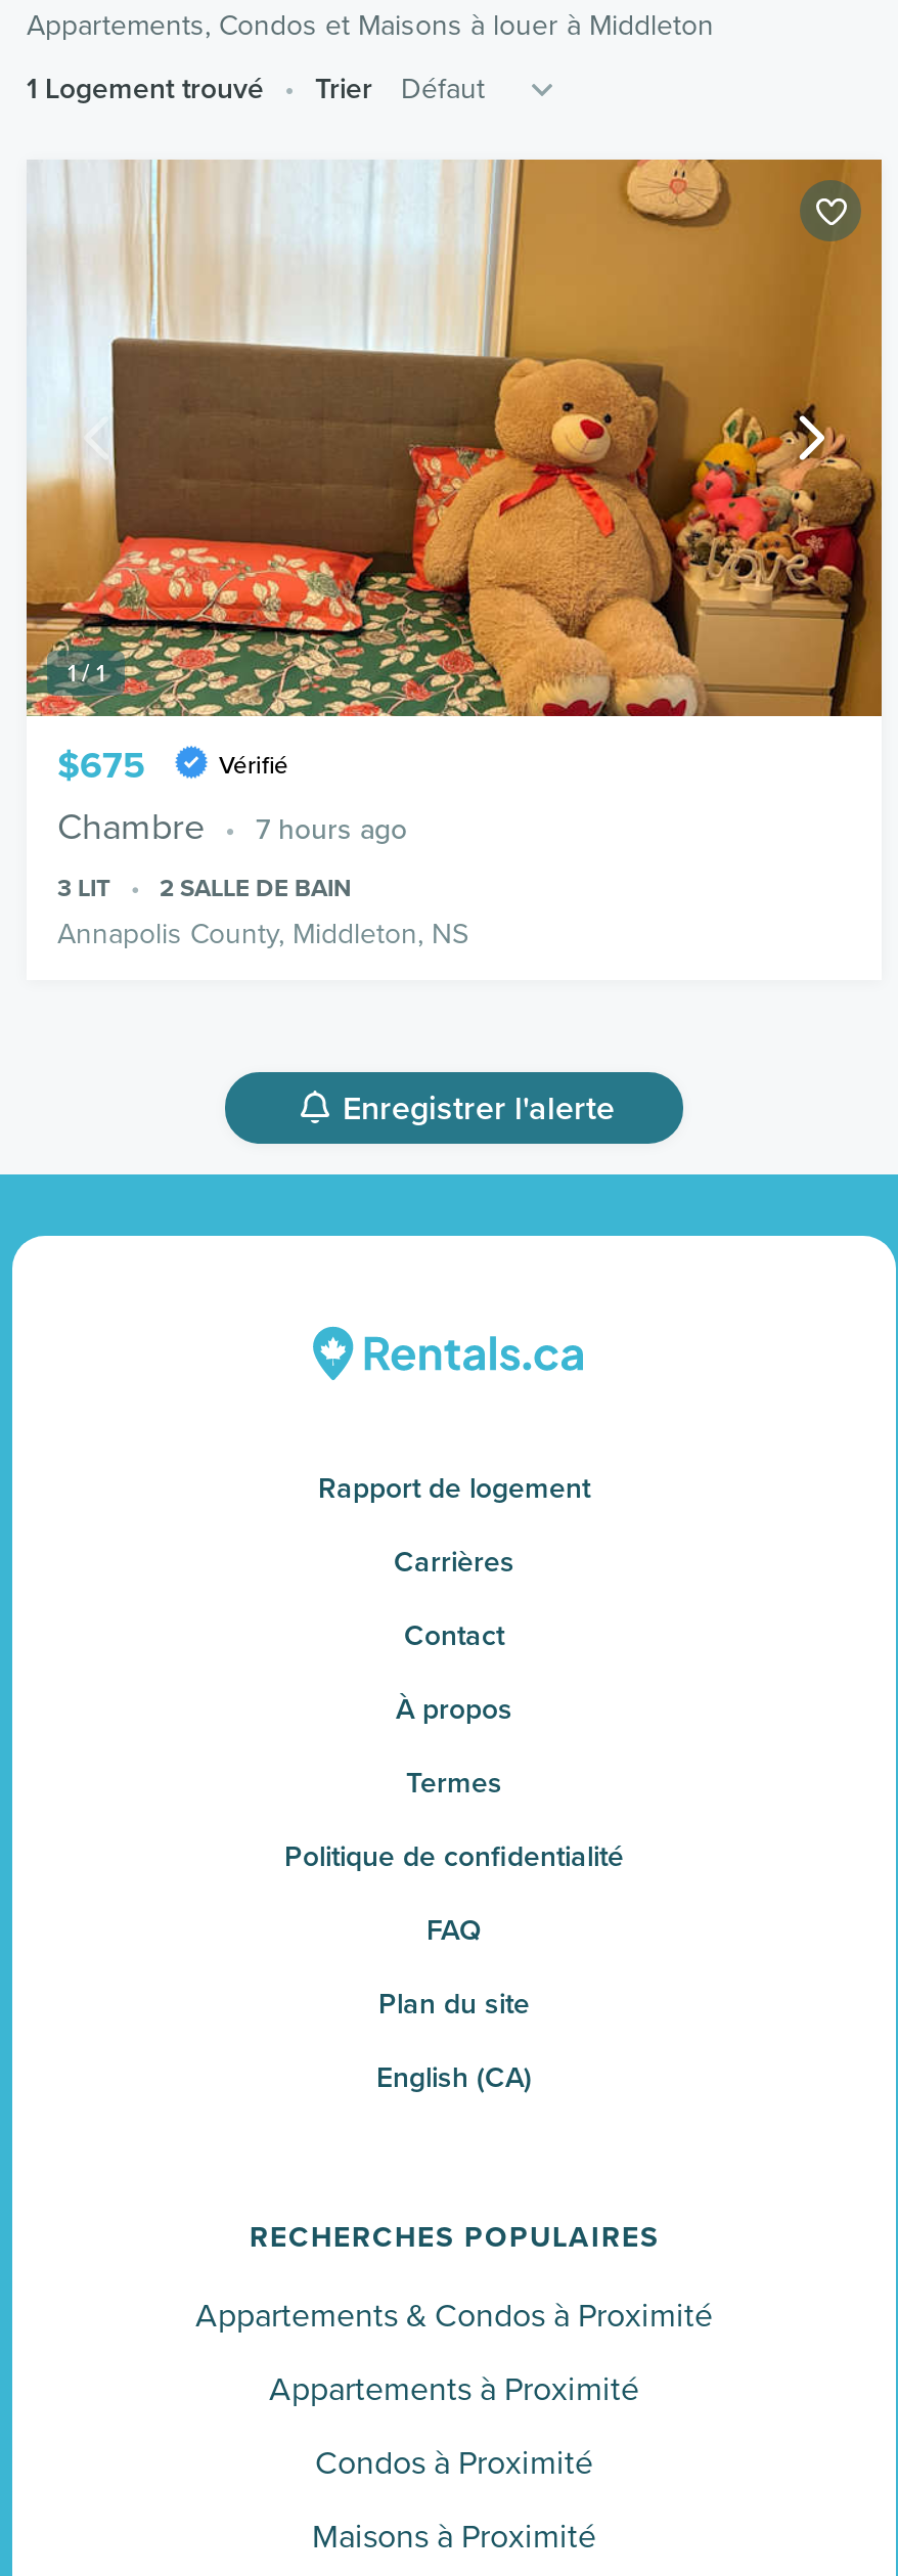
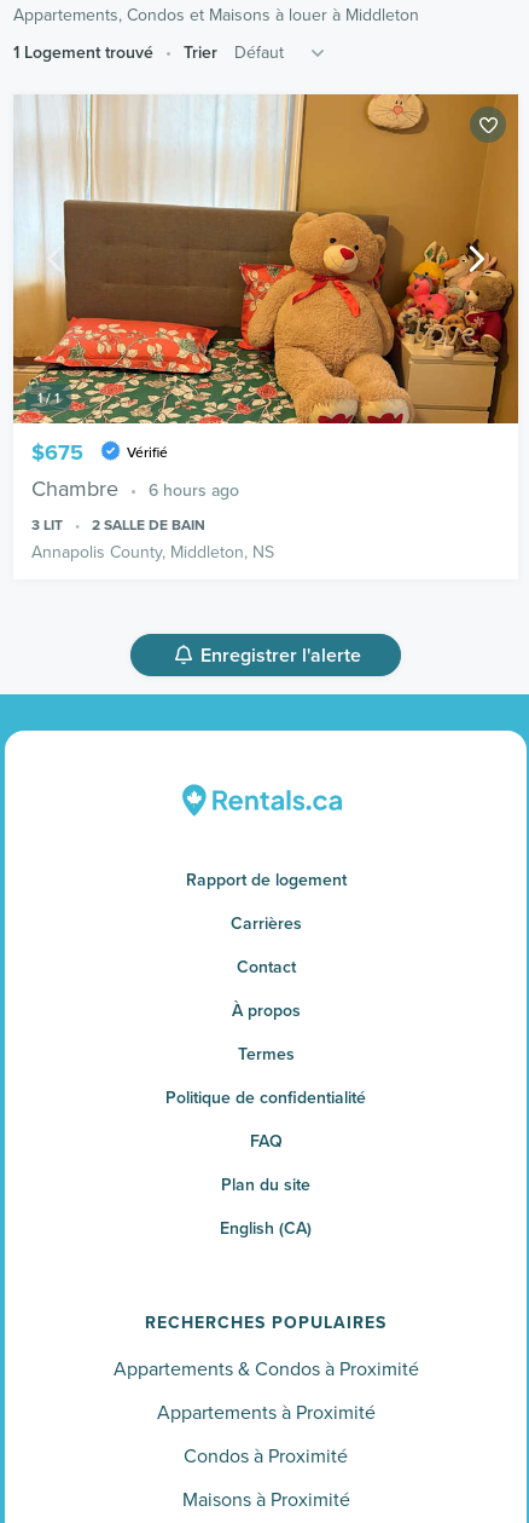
- Chambre 7 hours ago
+ Chambre 6 hours ago
